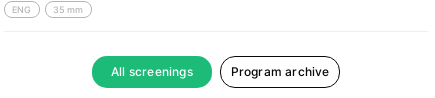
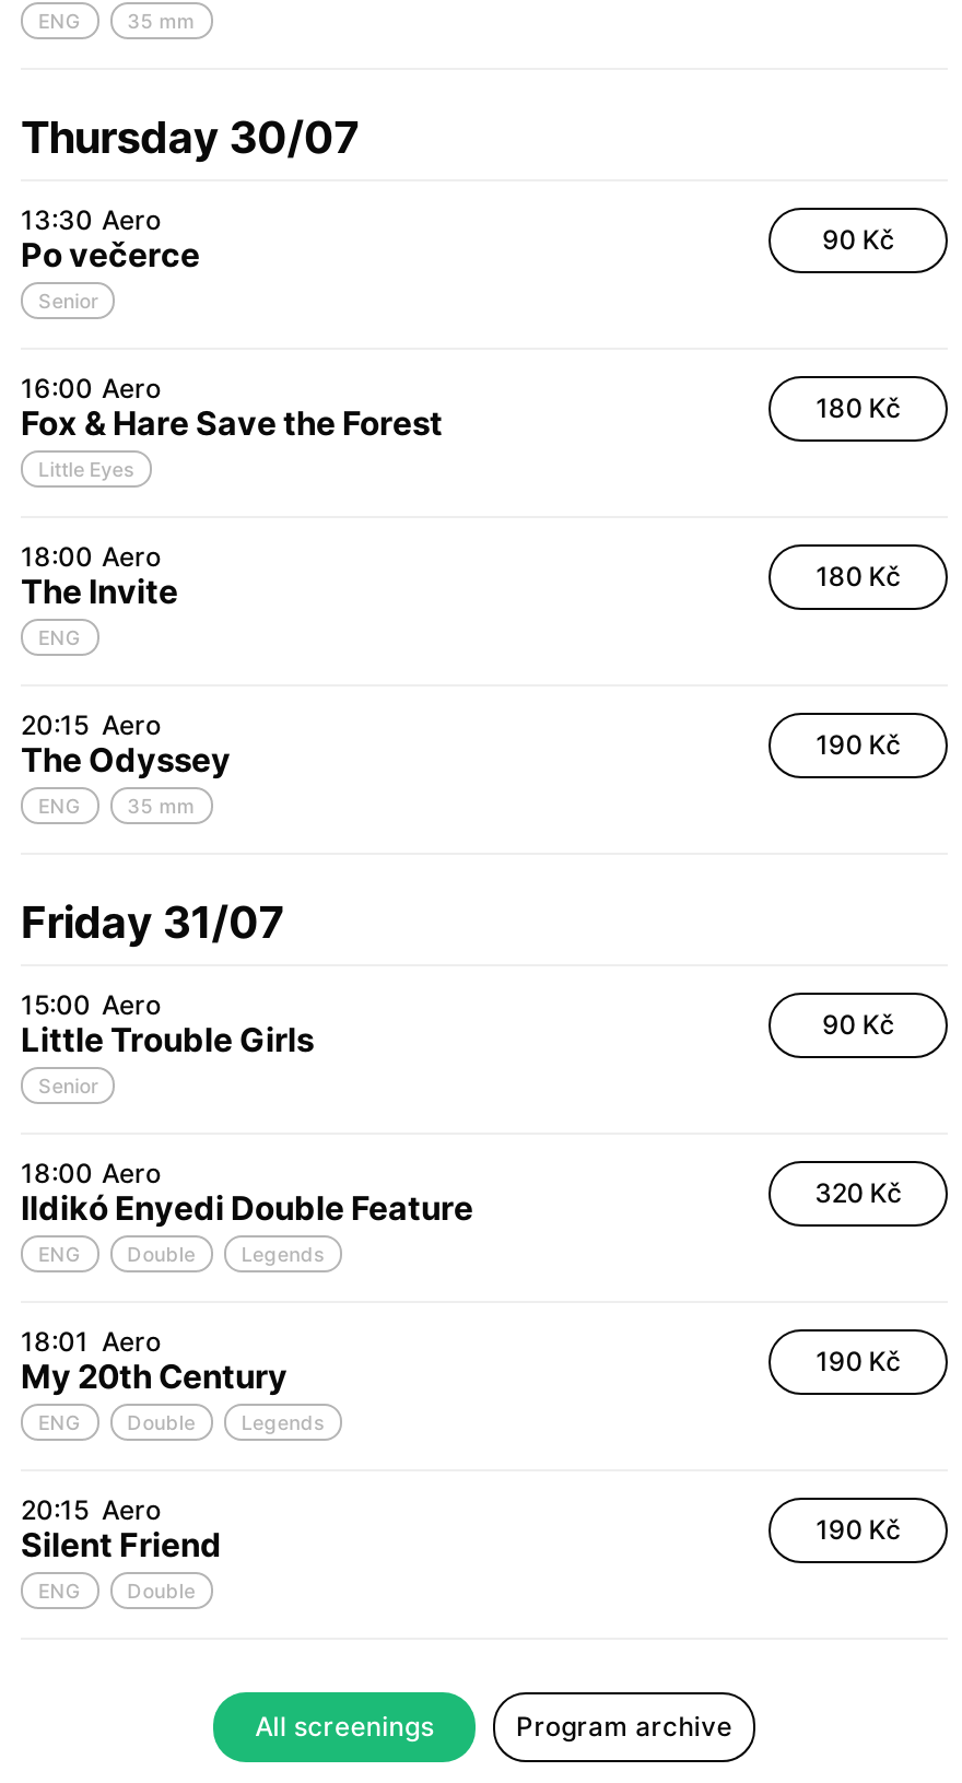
+ Thursday 30/07
+ 13:30 Aero
+ Po večerce
+ Senior

+ 16:00 Aero
+ Fox & Hare Save the Forest
+ Little Eyes

+ 18:00 Aero
+ The Invite
+ ENG

+ 20:15 Aero
+ The Odyssey
+ ENG
+ 35 mm

+ Friday 31/07
+ 15:00 Aero
+ Little Trouble Girls
+ Senior

+ 18:00 Aero
+ Ildikó Enyedi Double Feature
+ ENG
+ Double
+ Legends

+ 18:01 Aero
+ My 20th Century
+ ENG
+ Double
+ Legends

+ 20:15 Aero
+ Silent Friend
+ ENG
+ Double

+ 320 Kč

+ 180 Kč

+ 180 Kč

+ 190 Kč

+ 190 Kč

+ 190 Kč

+ 90 Kč

+ 90 Kč
